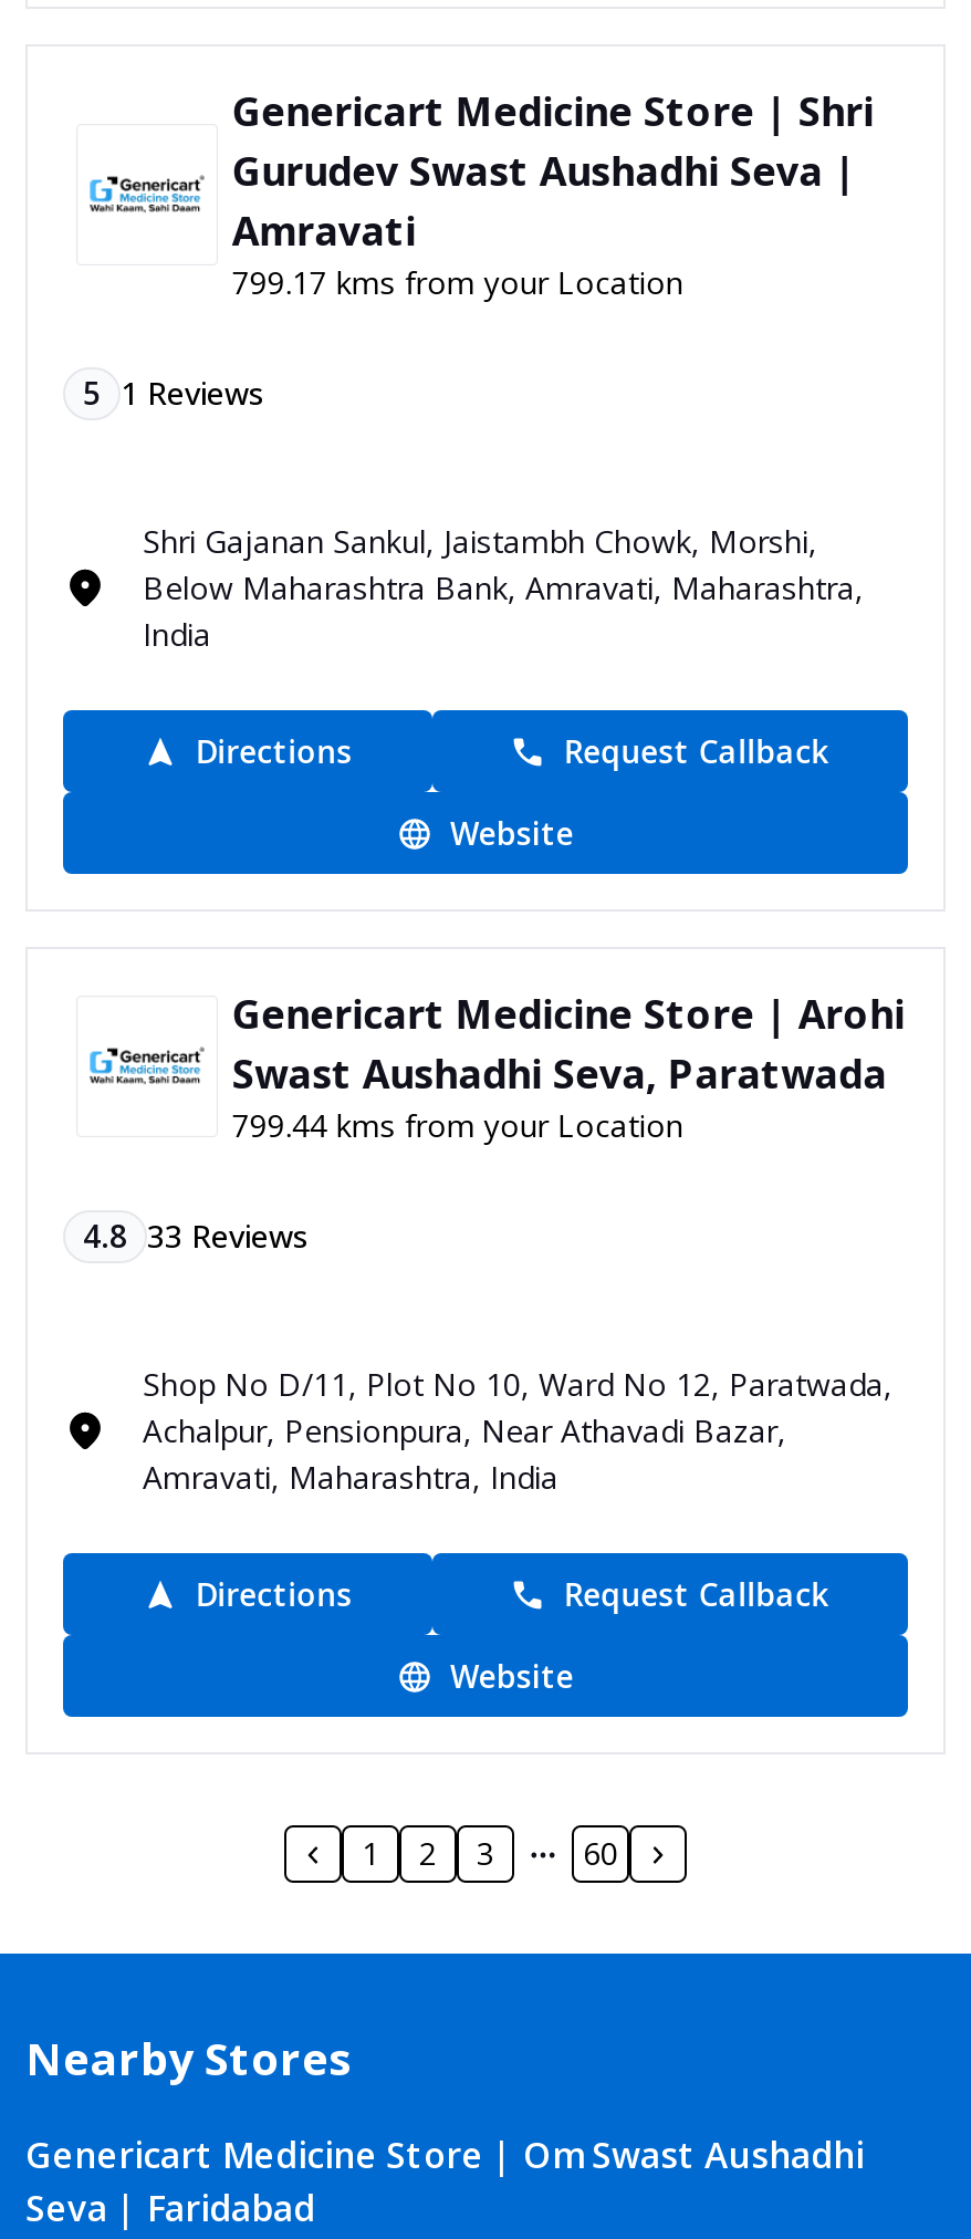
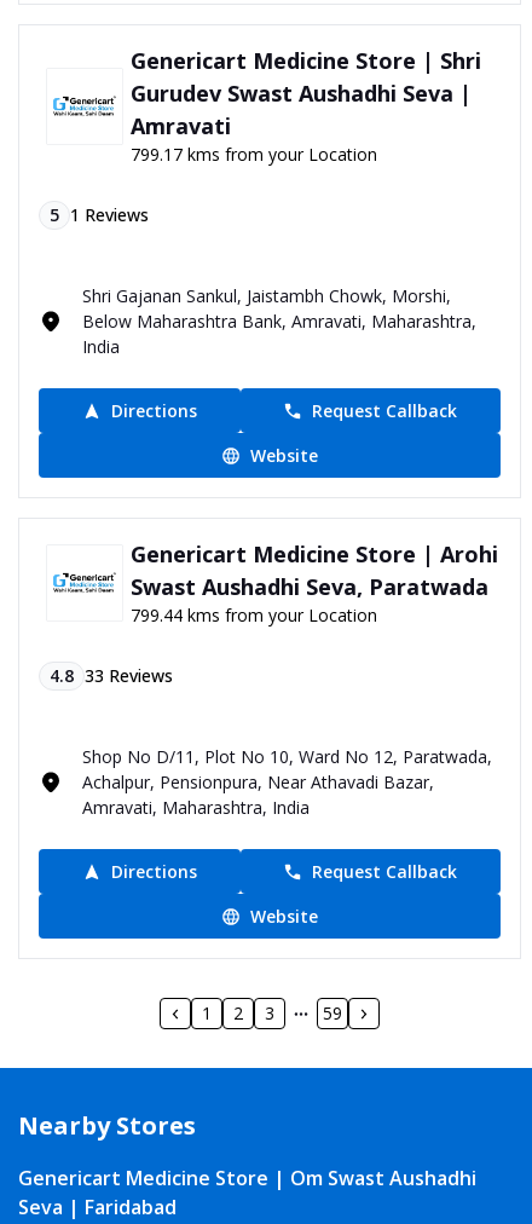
- 60
+ 59
